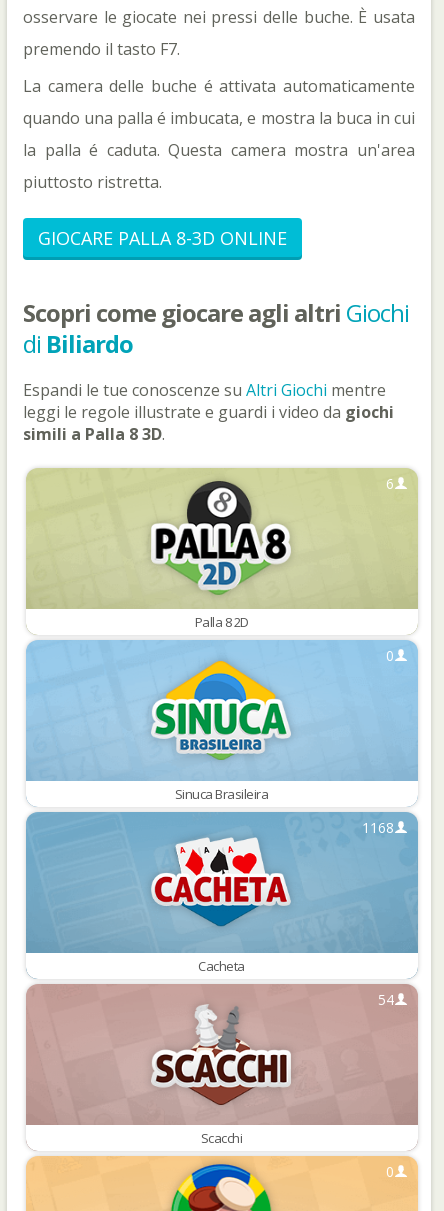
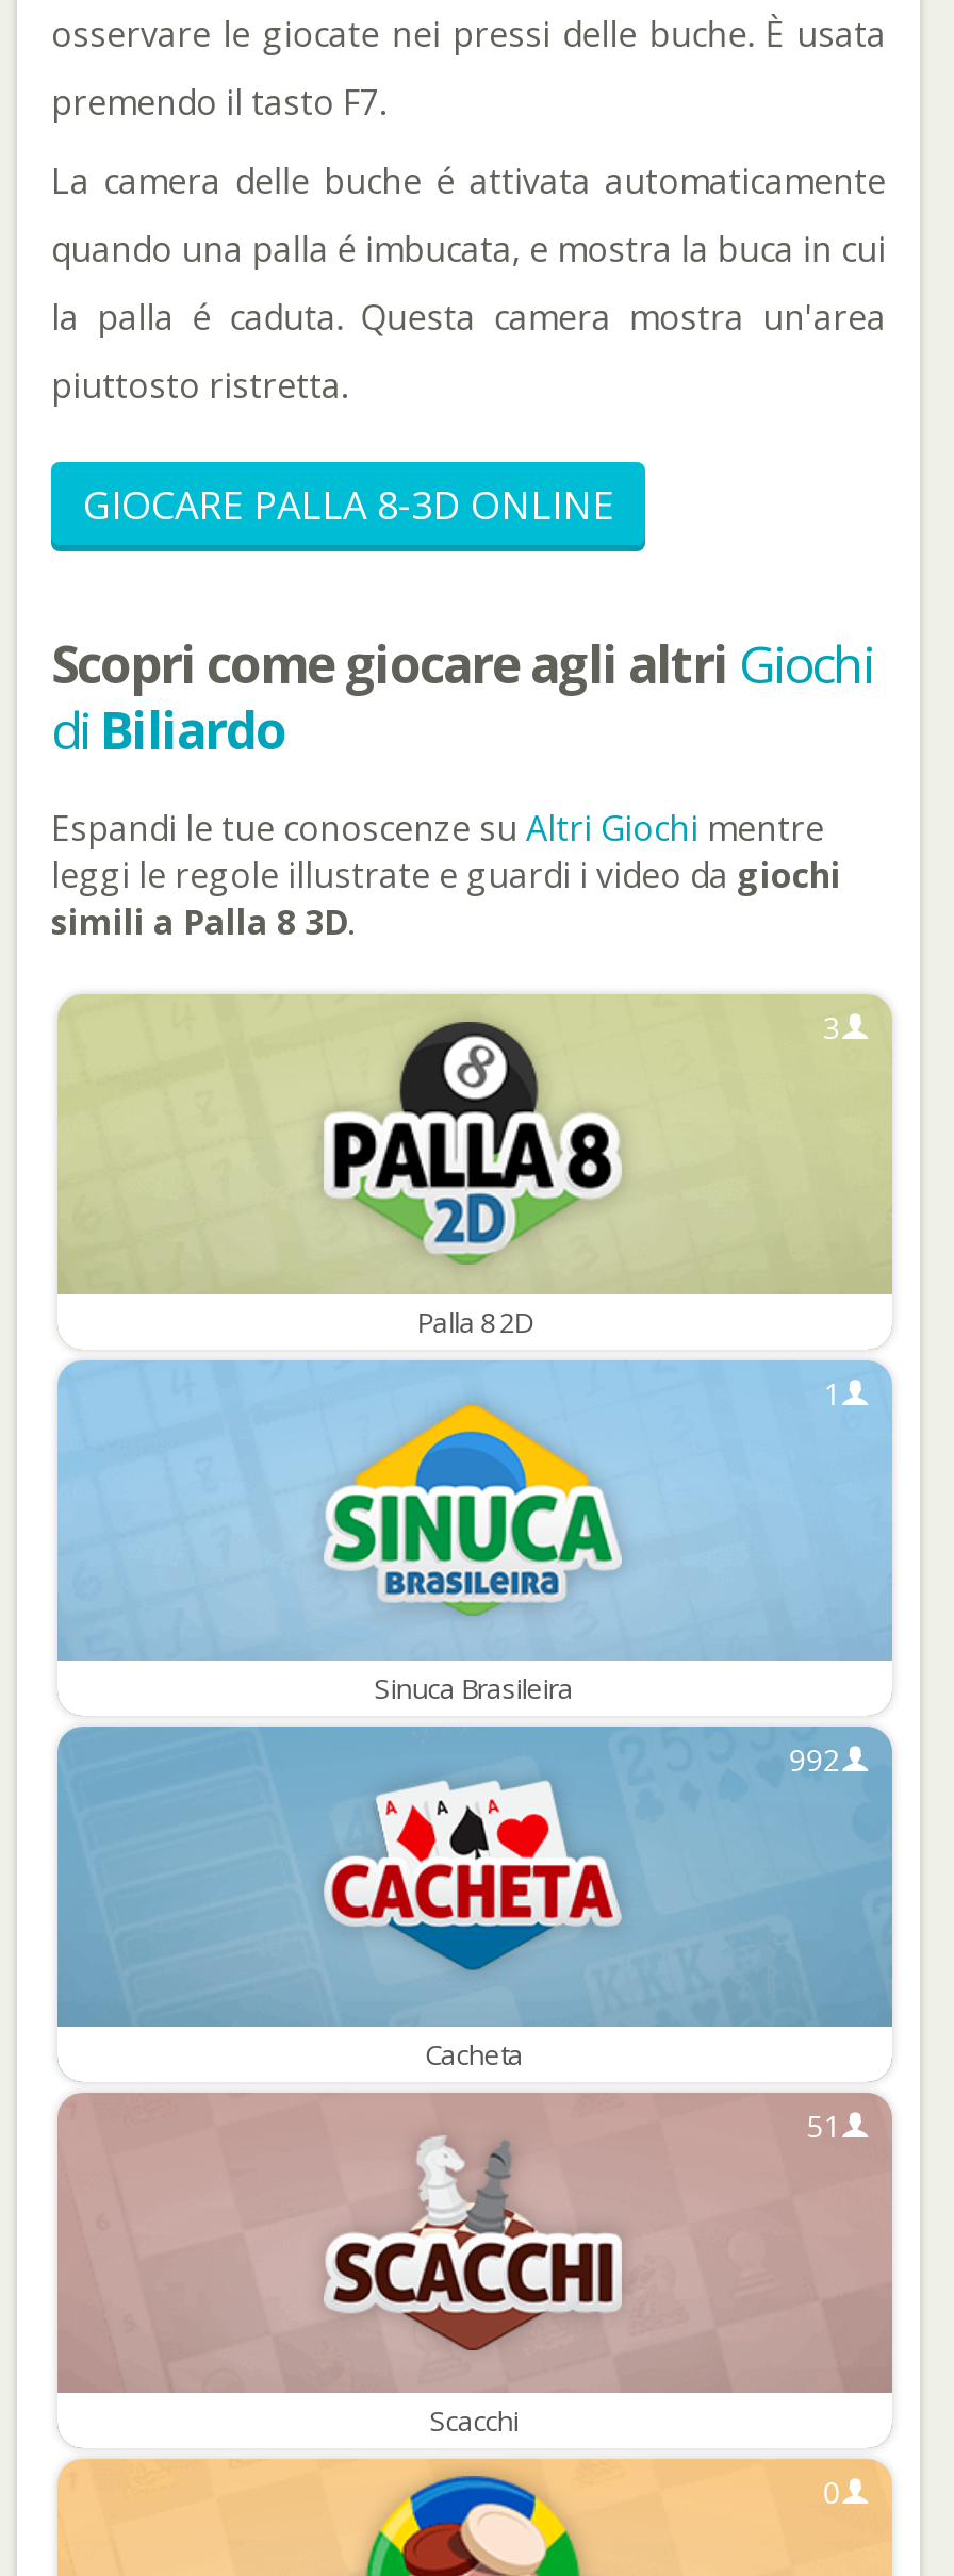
- 6
+ 3

- 0
+ 1

- 1168
+ 992

- 54
+ 51
